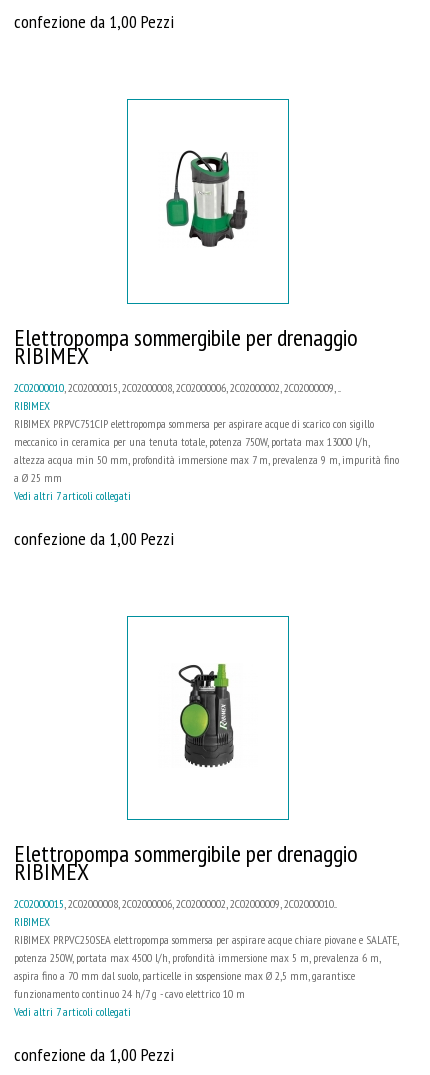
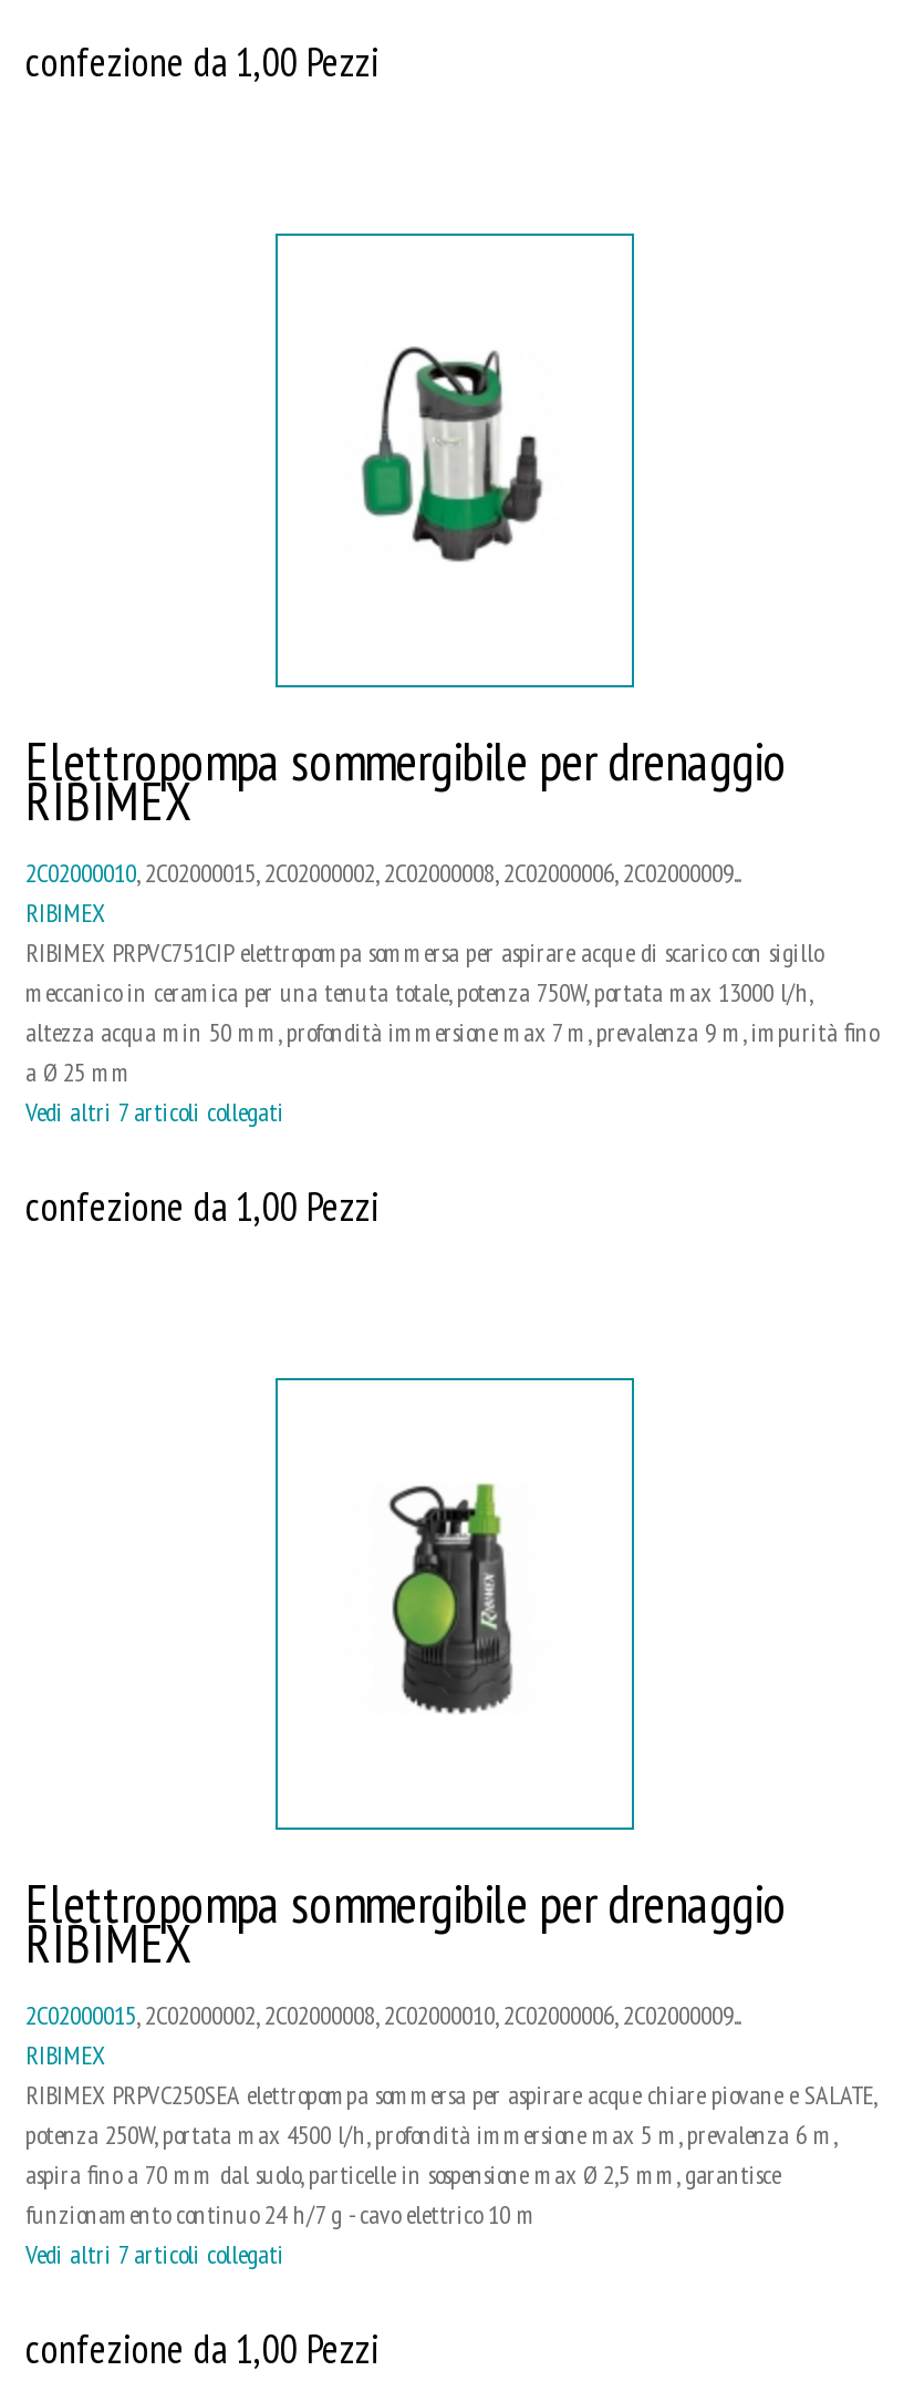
- 2C02000010, 2C02000015, 2C02000008, 2C02000006, 2C02000002, 2C02000009, ...
+ 2C02000010, 2C02000015, 2C02000002, 2C02000008, 2C02000006, 2C02000009...

- 2C02000015, 2C02000008, 2C02000006, 2C02000002, 2C02000009, 2C02000010...
+ 2C02000015, 2C02000002, 2C02000008, 2C02000010, 2C02000006, 2C02000009...
